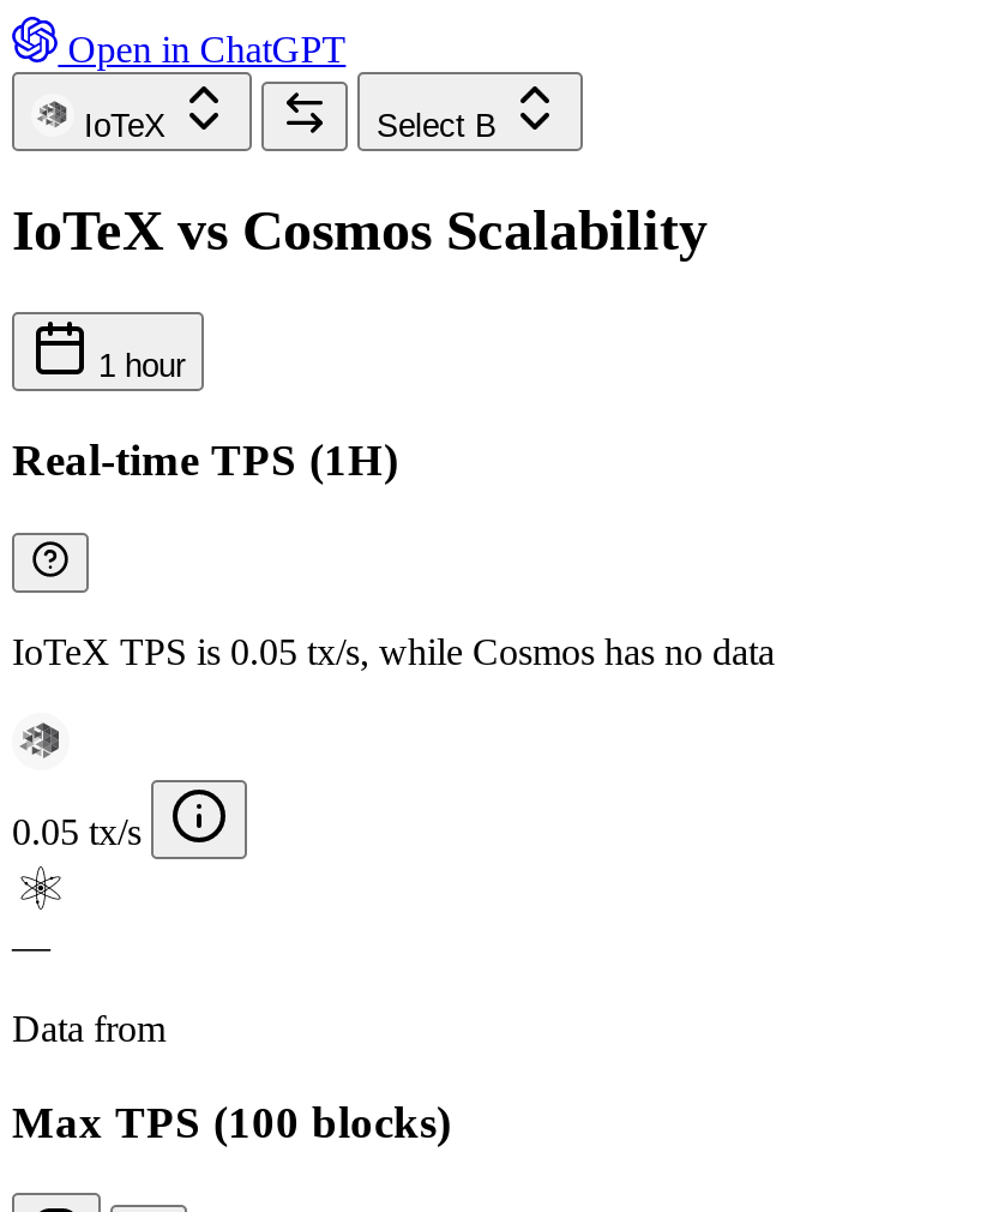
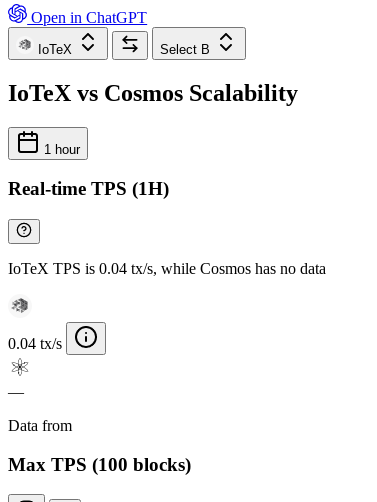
- IoTeX TPS is 0.05 tx/s, while Cosmos has no data
+ IoTeX TPS is 0.04 tx/s, while Cosmos has no data

- 0.05 tx/s
+ 0.04 tx/s
